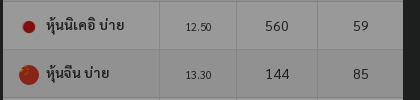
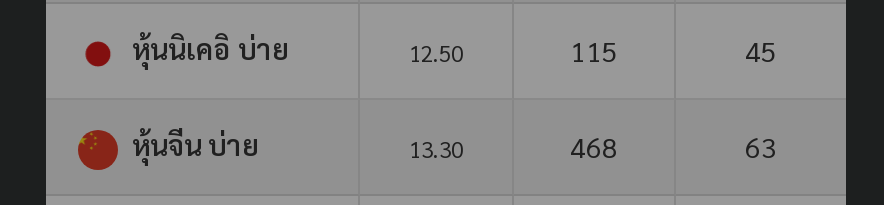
- 560
+ 115

- 59
+ 45

- 144
+ 468

- 85
+ 63
